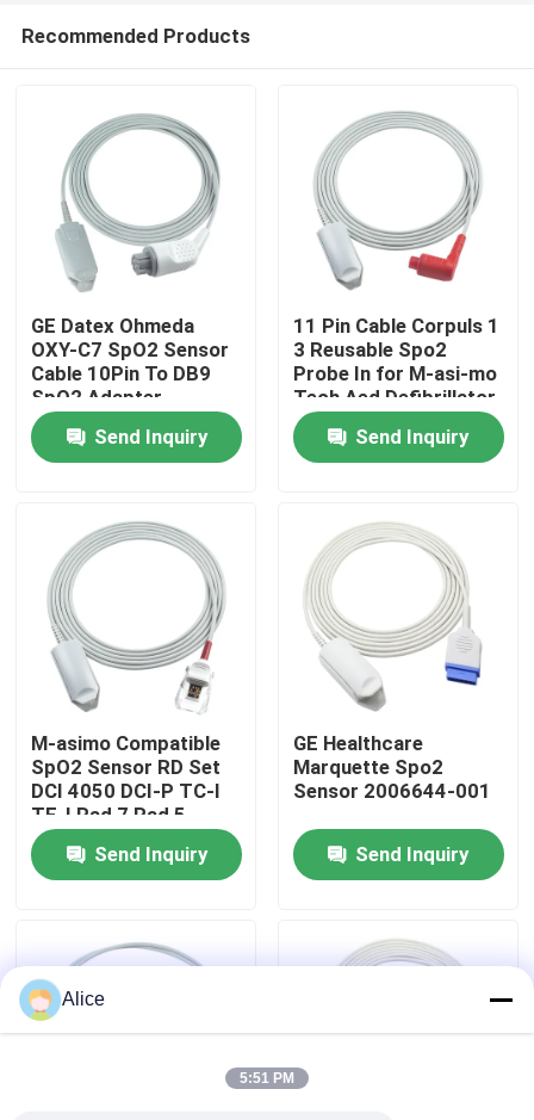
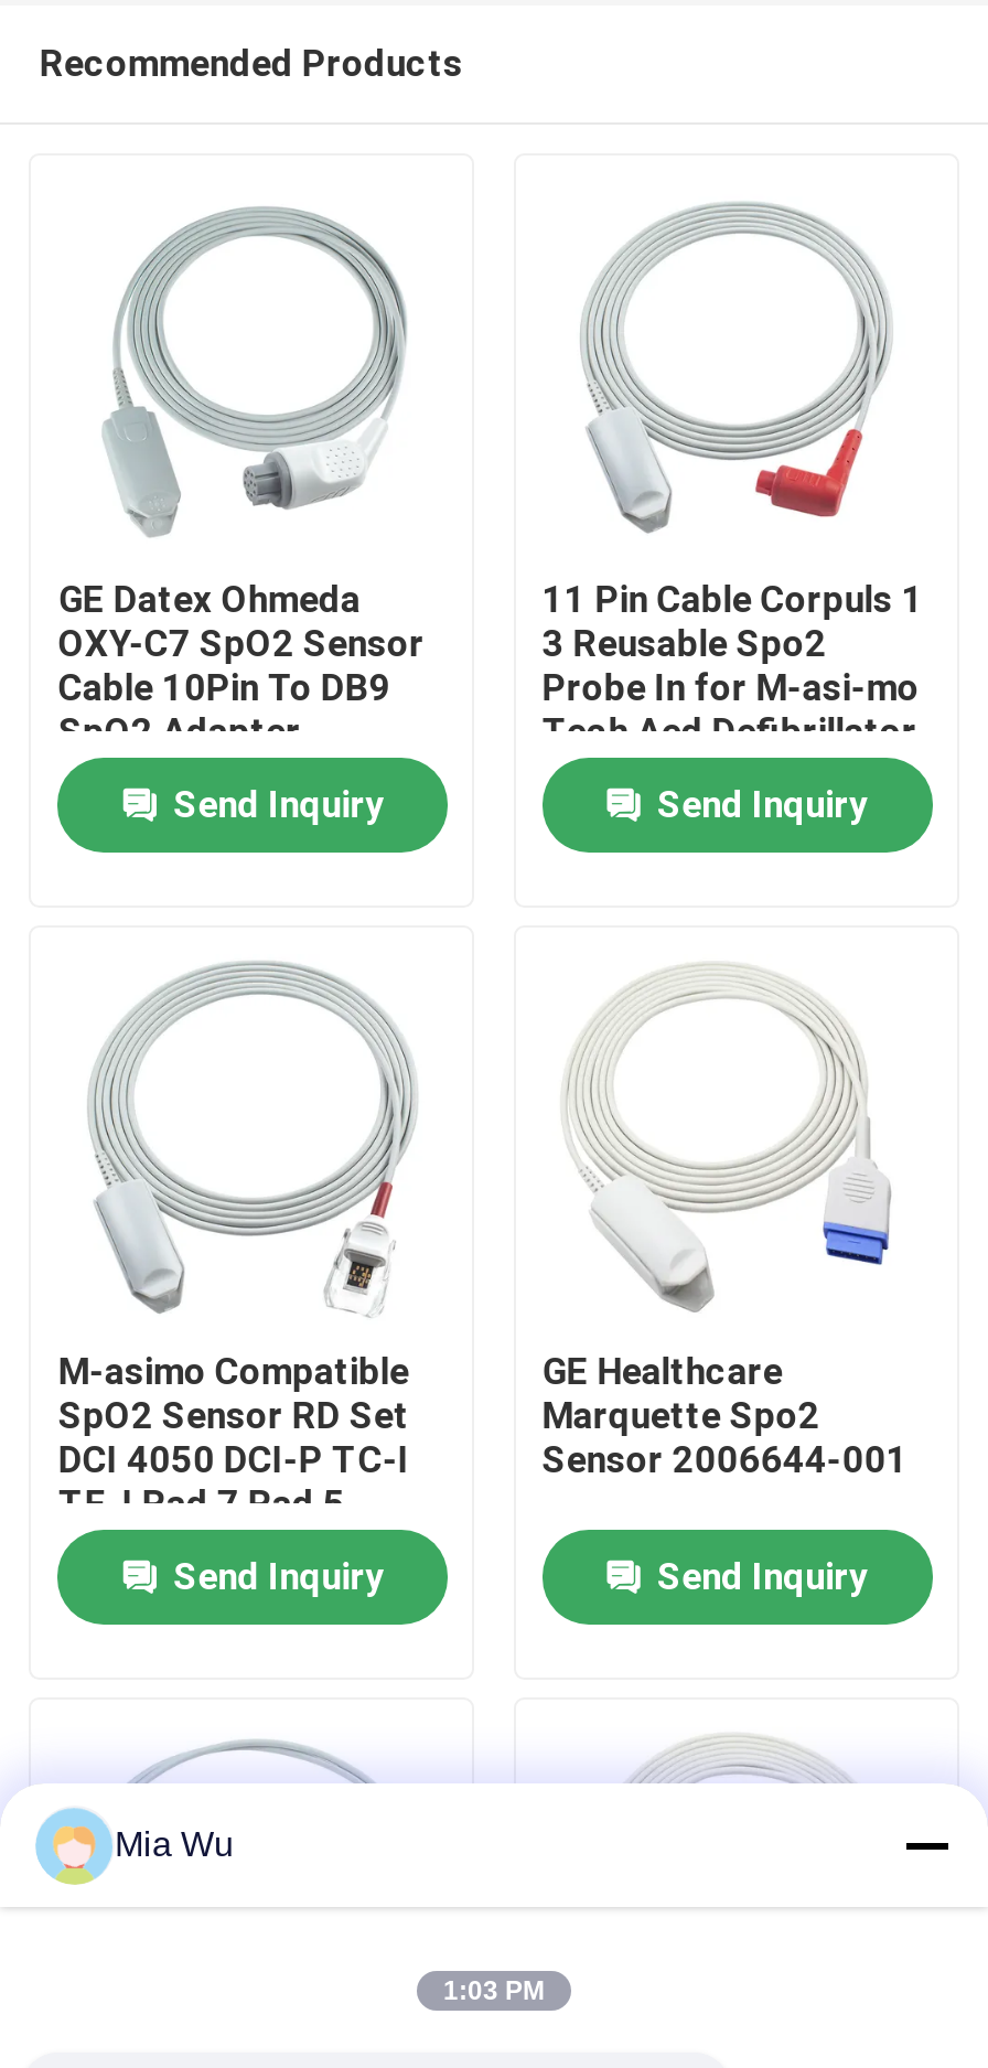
- Alice
+ Mia Wu

- 5:51 PM
+ 1:03 PM
